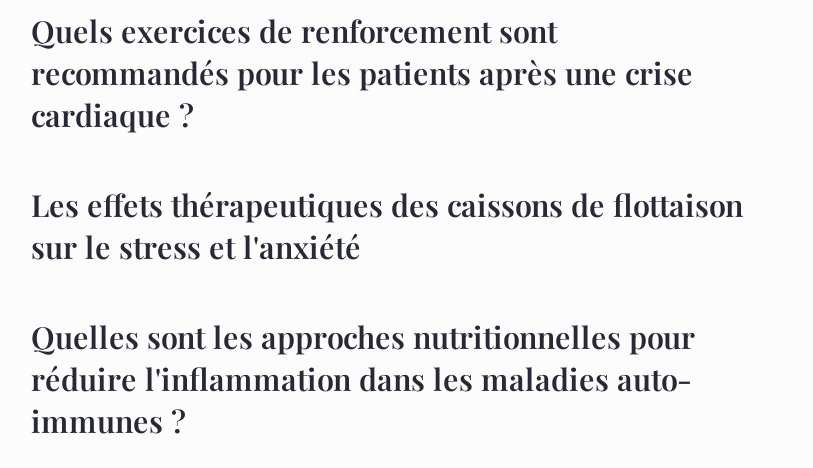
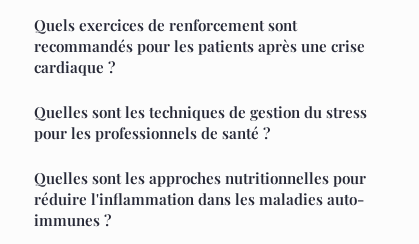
- Les effets thérapeutiques des caissons de flottaison
- sur le stress et l'anxiété
+ Quelles sont les techniques de gestion du stress
+ pour les professionnels de santé ?
